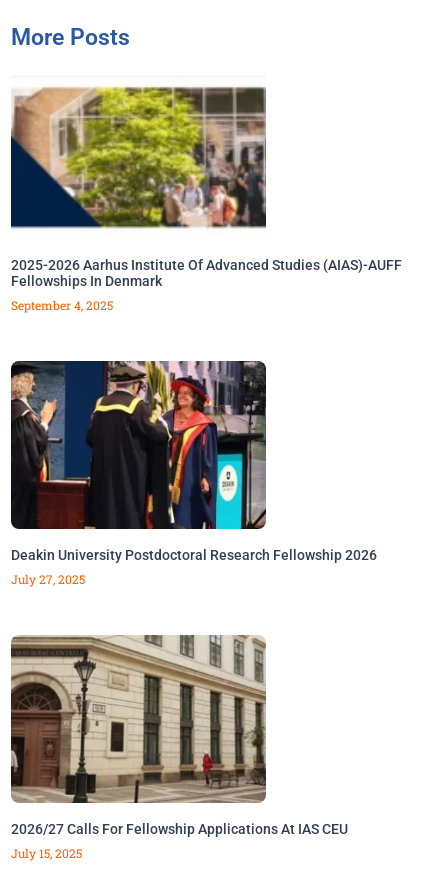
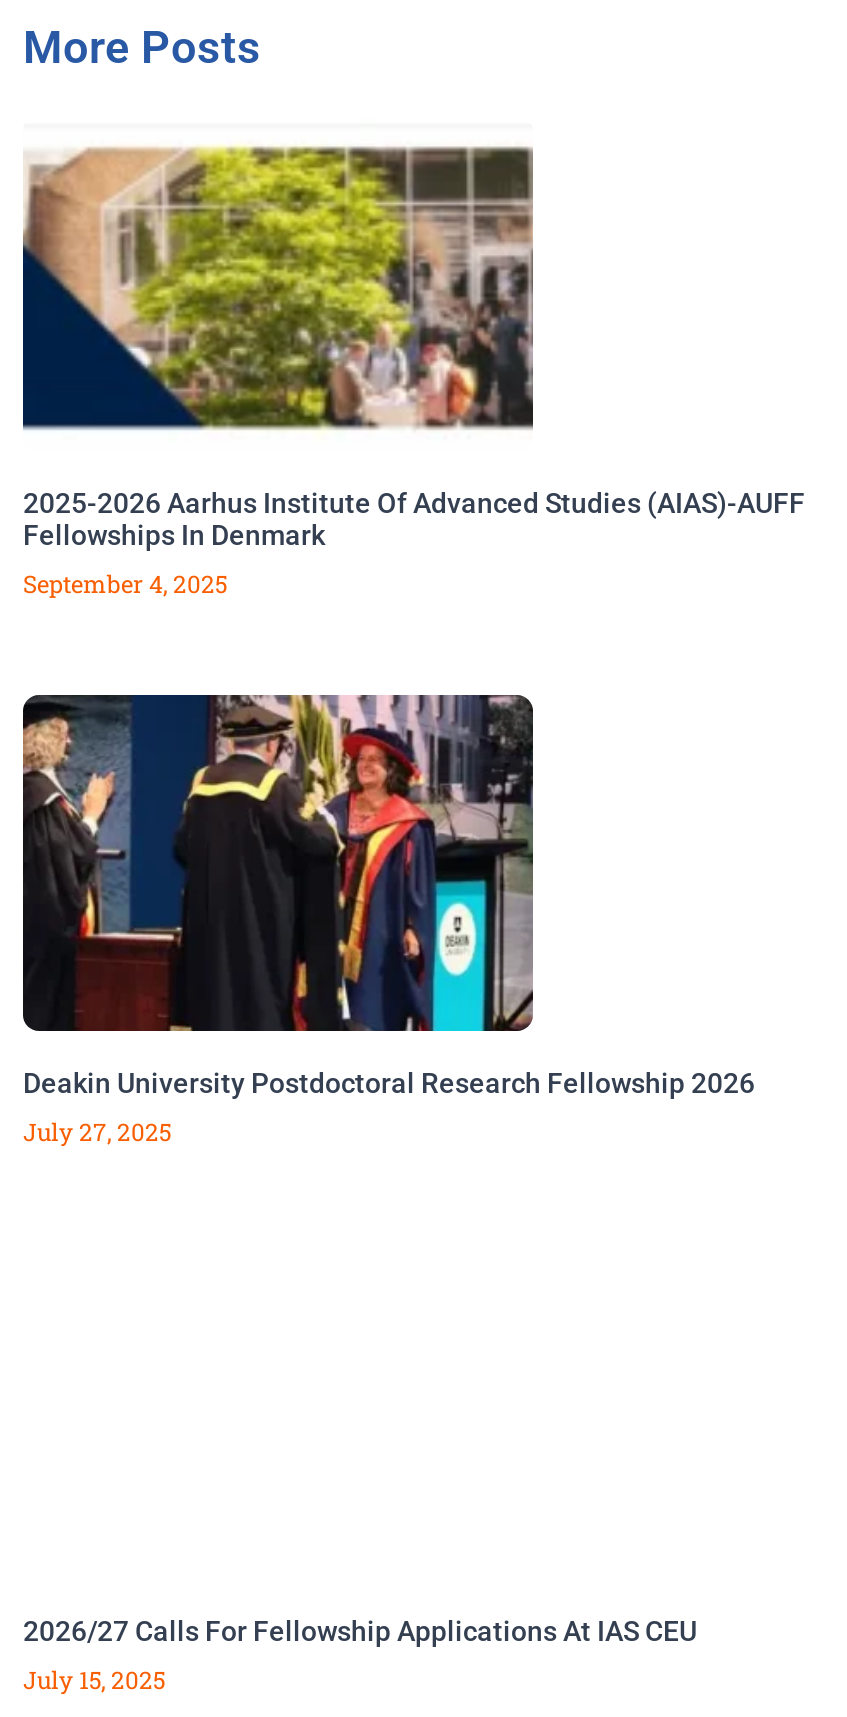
- [image]
